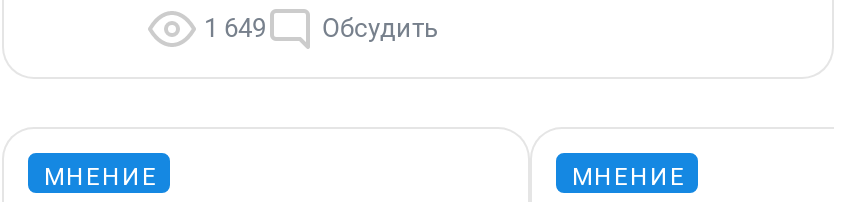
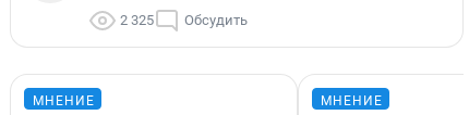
- 1 649 Обсудить
+ 2 325 Обсудить
